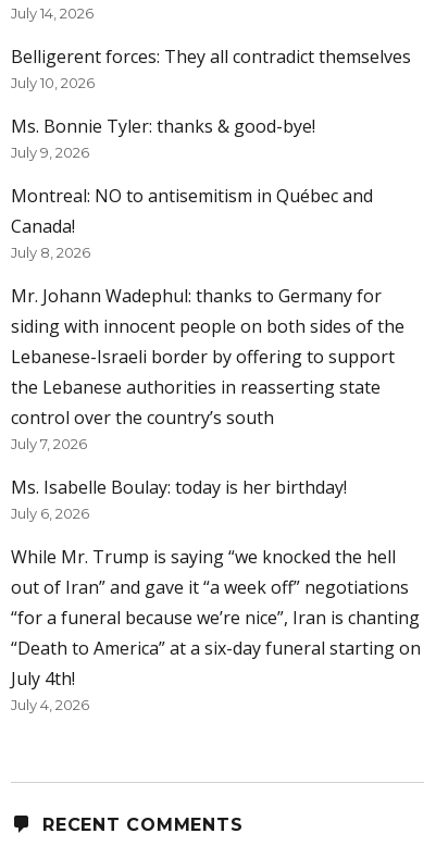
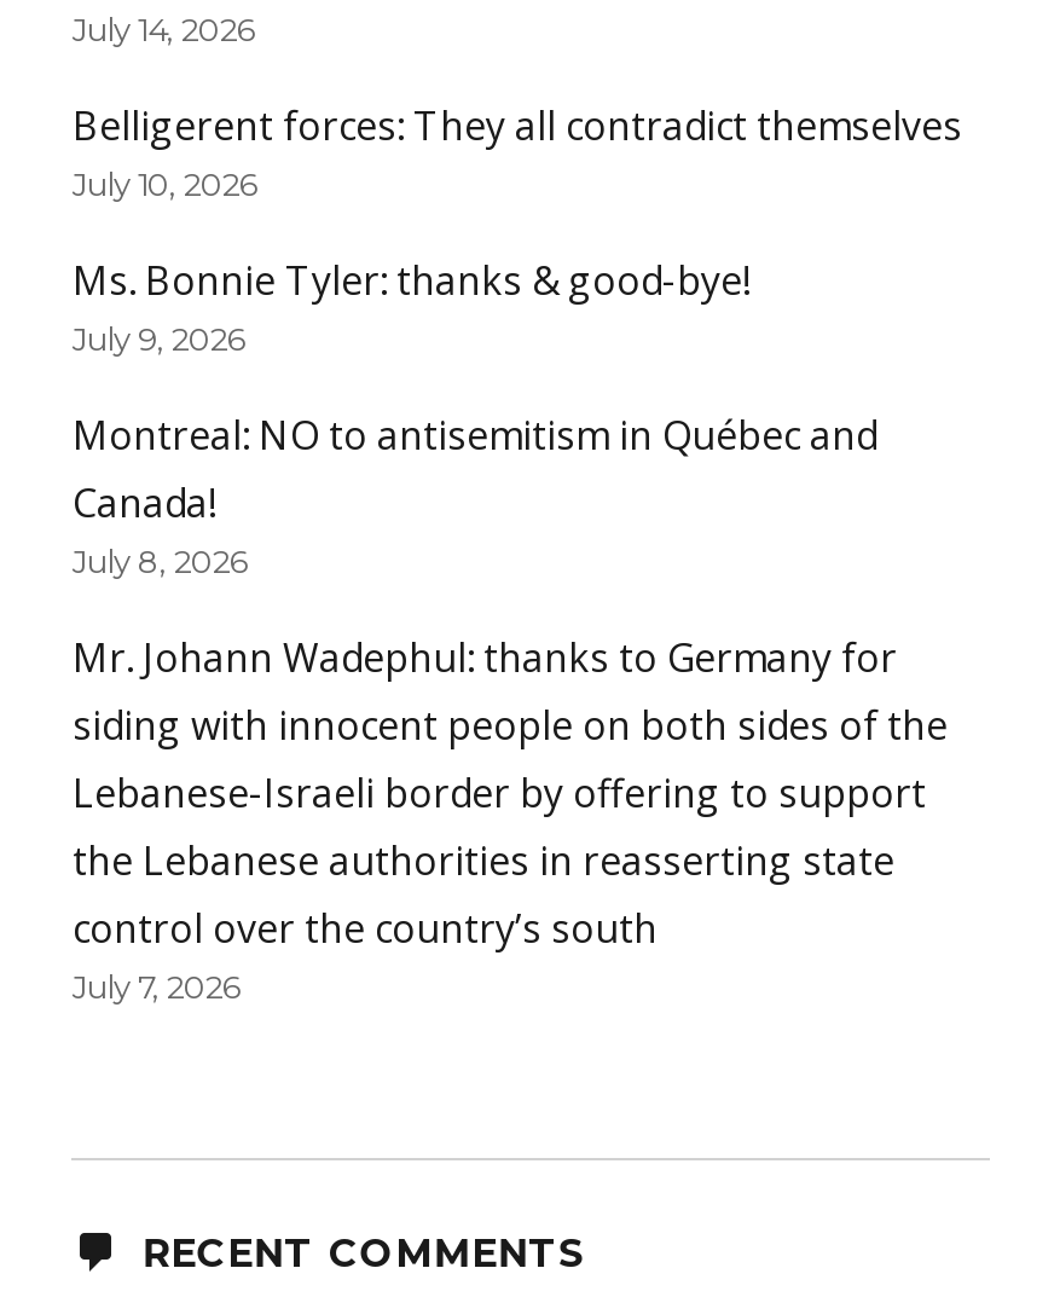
- Ms. Isabelle Boulay: today is her birthday!
- July 6, 2026
- While Mr. Trump is saying “we knocked the hell
- out of Iran” and gave it “a week off” negotiations
- “for a funeral because we’re nice”, Iran is chanting
- “Death to America” at a six-day funeral starting on
- July 4th!
- July 4, 2026
